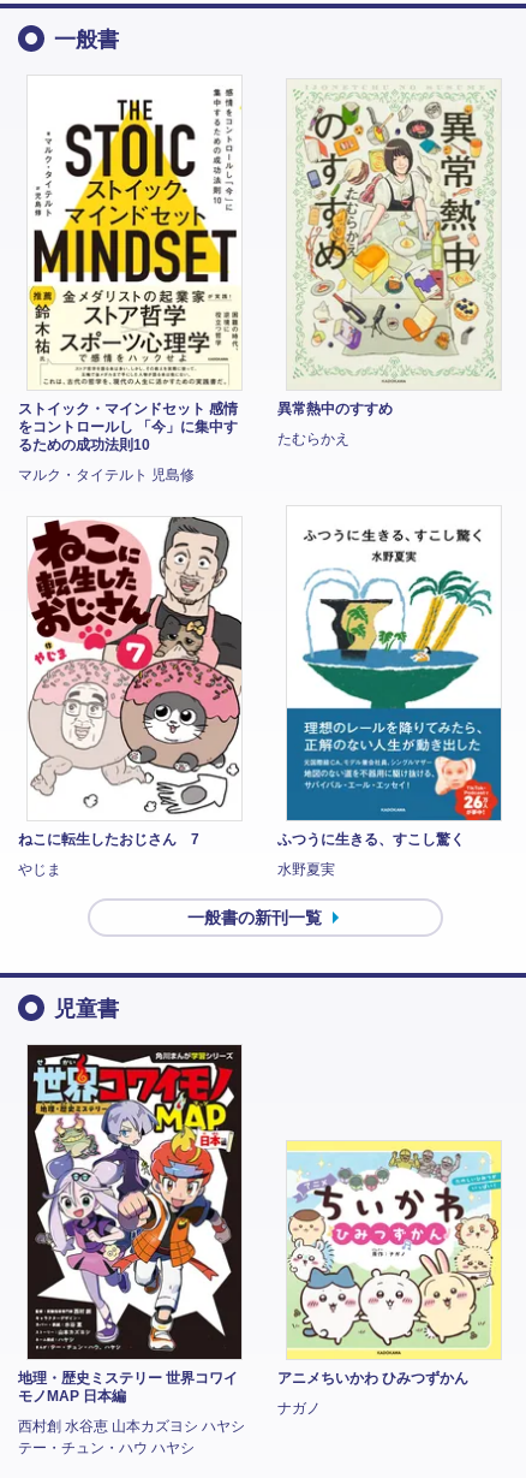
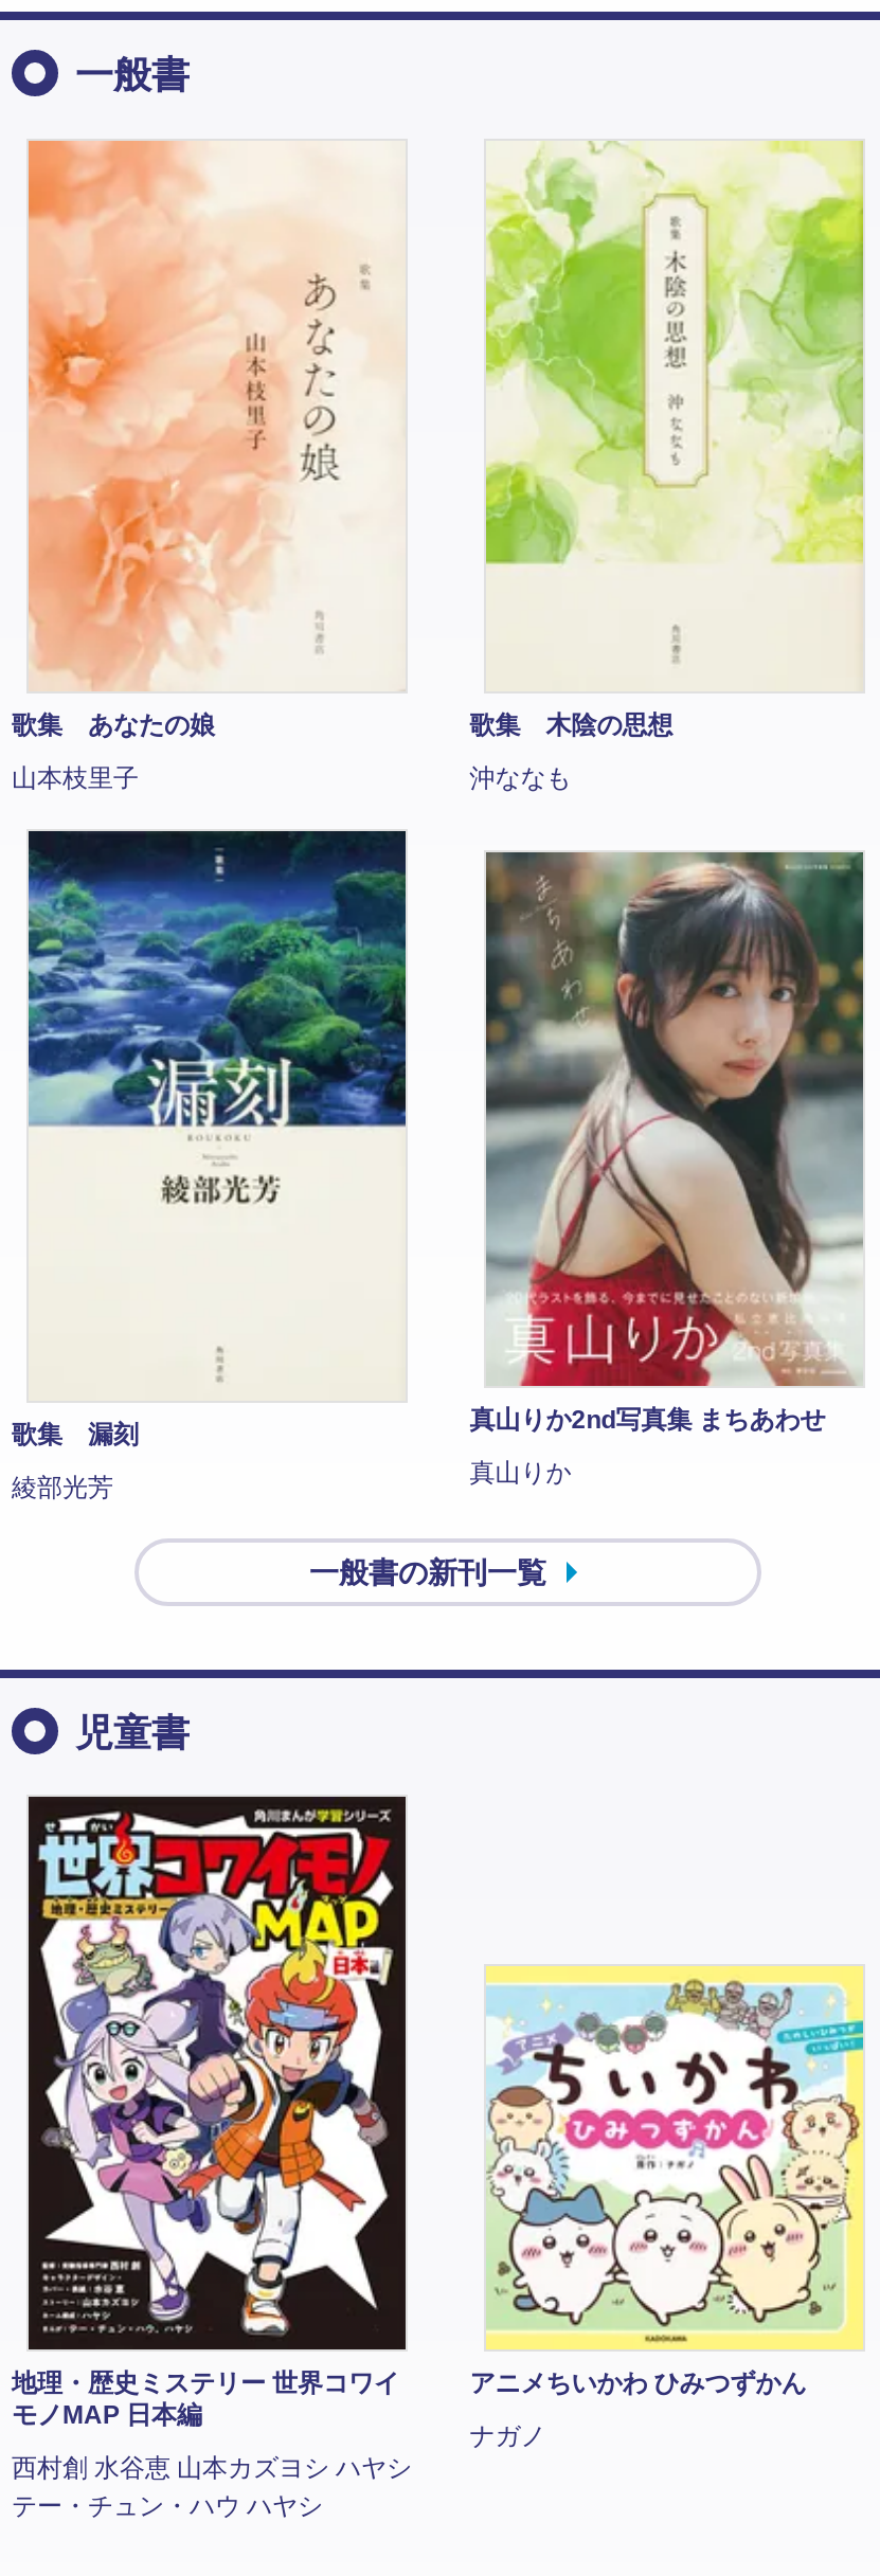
- [image]
- ストイック・マインドセット 感情
- をコントロールし 「今」に集中す
- るための成功法則10
+ [image]
+ 歌集 あなたの娘

- [image]
- 異常熱中のすすめ
+ [image]
+ 歌集 木陰の思想

- たむらかえ
+ 沖ななも

- マルク・タイテルト 児島修
+ 山本枝里子

- [image]
- ねこに転生したおじさん 7
+ [image]
+ 歌集 漏刻

- [image]
- ふつうに生きる、すこし驚く
+ [image]
+ 真山りか2nd写真集 まちあわせ

- やじま
+ 綾部光芳

- 水野夏実
+ 真山りか
